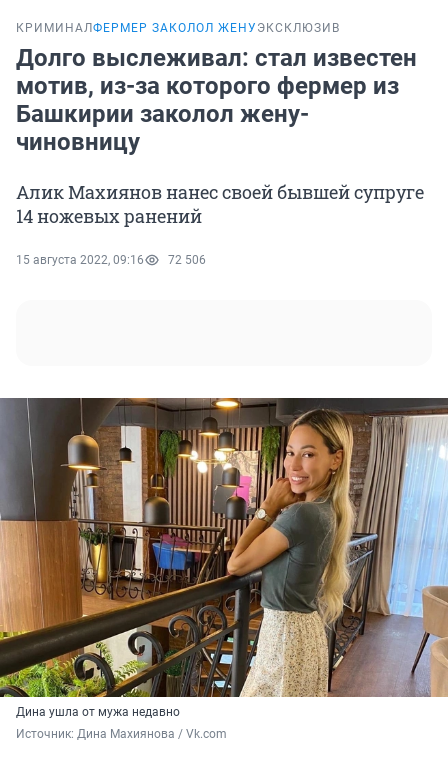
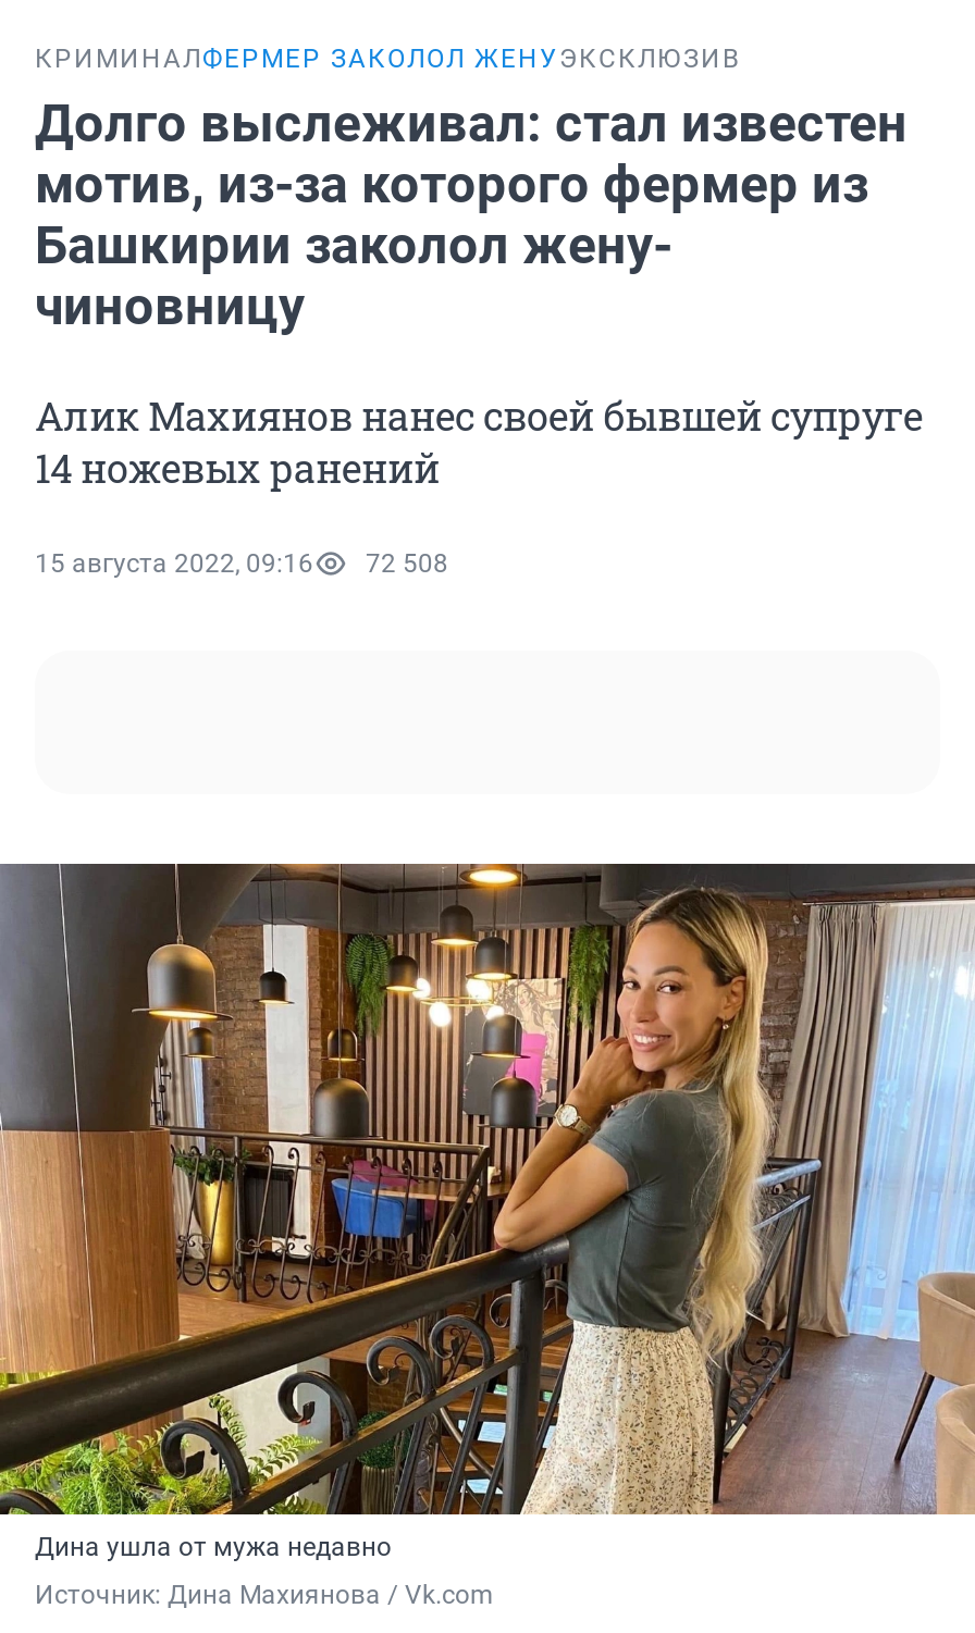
- 15 августа 2022, 09:16 72 506
+ 15 августа 2022, 09:16 72 508
